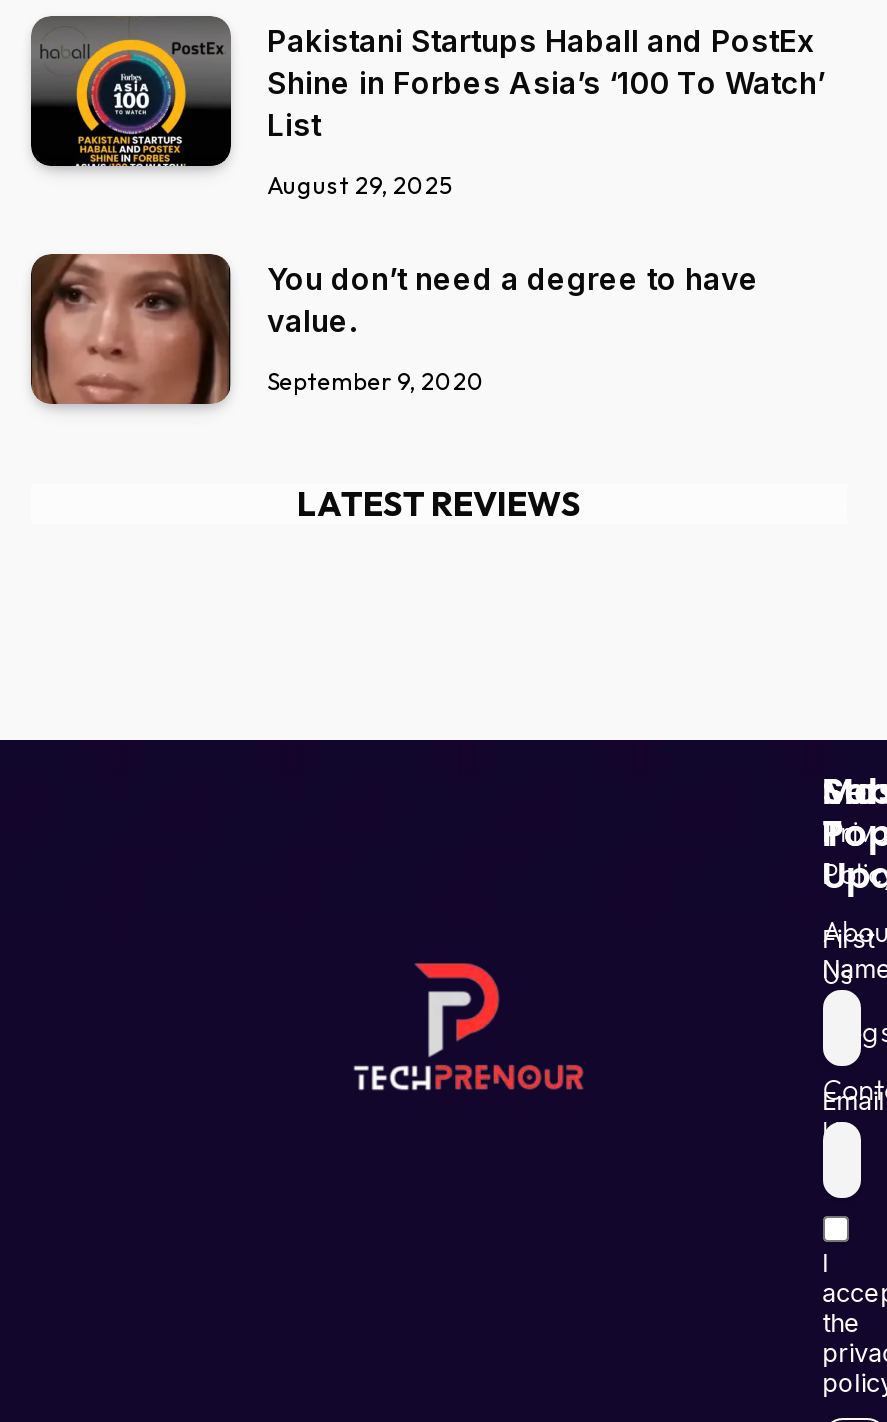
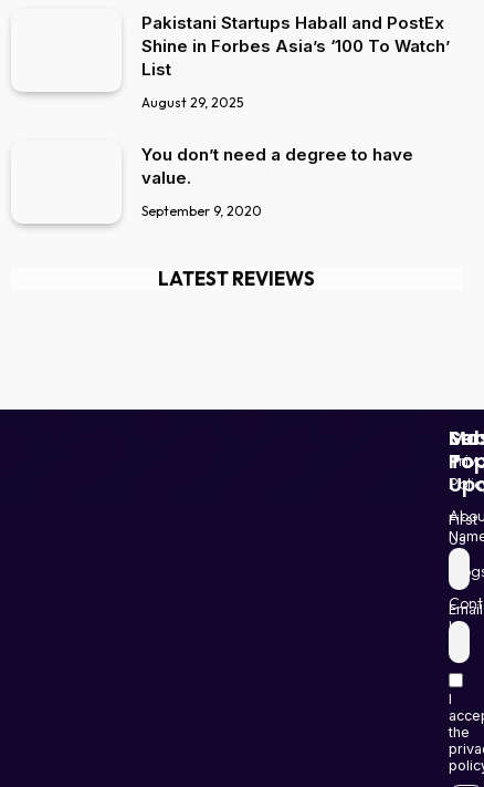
- [image]

- [image]

- [image]
